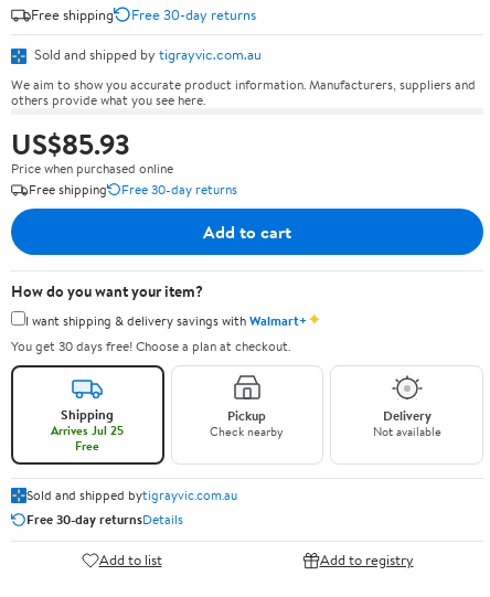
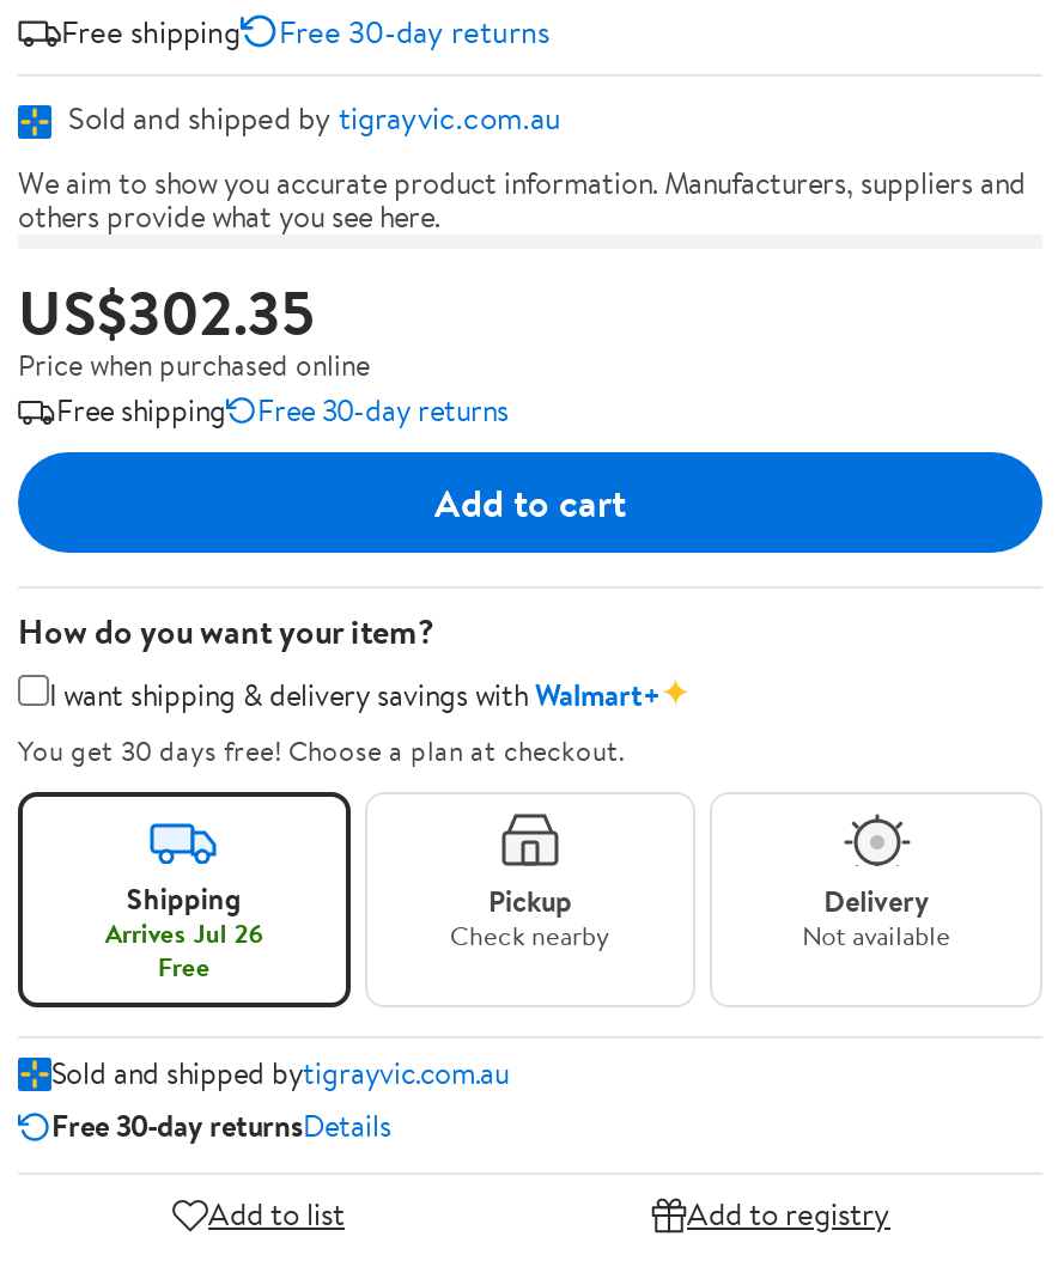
- US$85.93
+ US$302.35

- Arrives Jul 25
+ Arrives Jul 26
